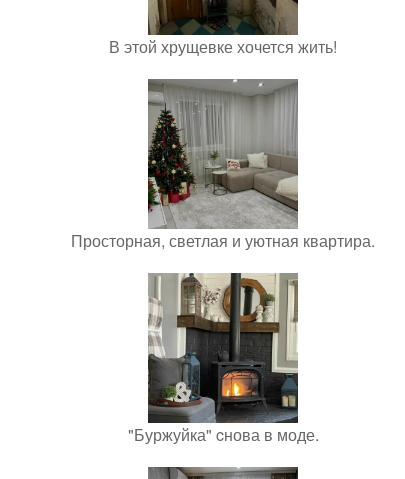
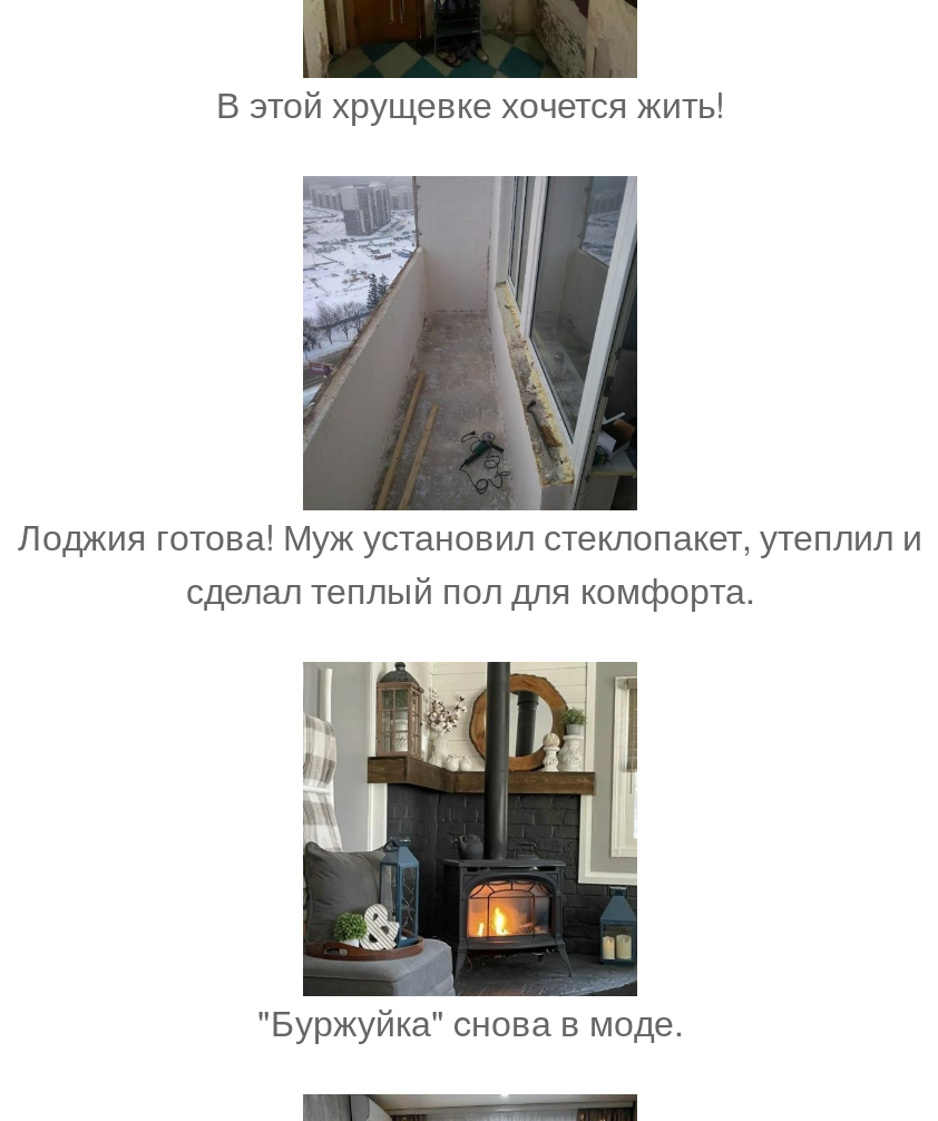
- [image]
- Просторная, светлая и уютная квартира.
+ [image]
+ Лоджия готова! Муж установил стеклопакет, утеплил и
+ сделал теплый пол для комфорта.
